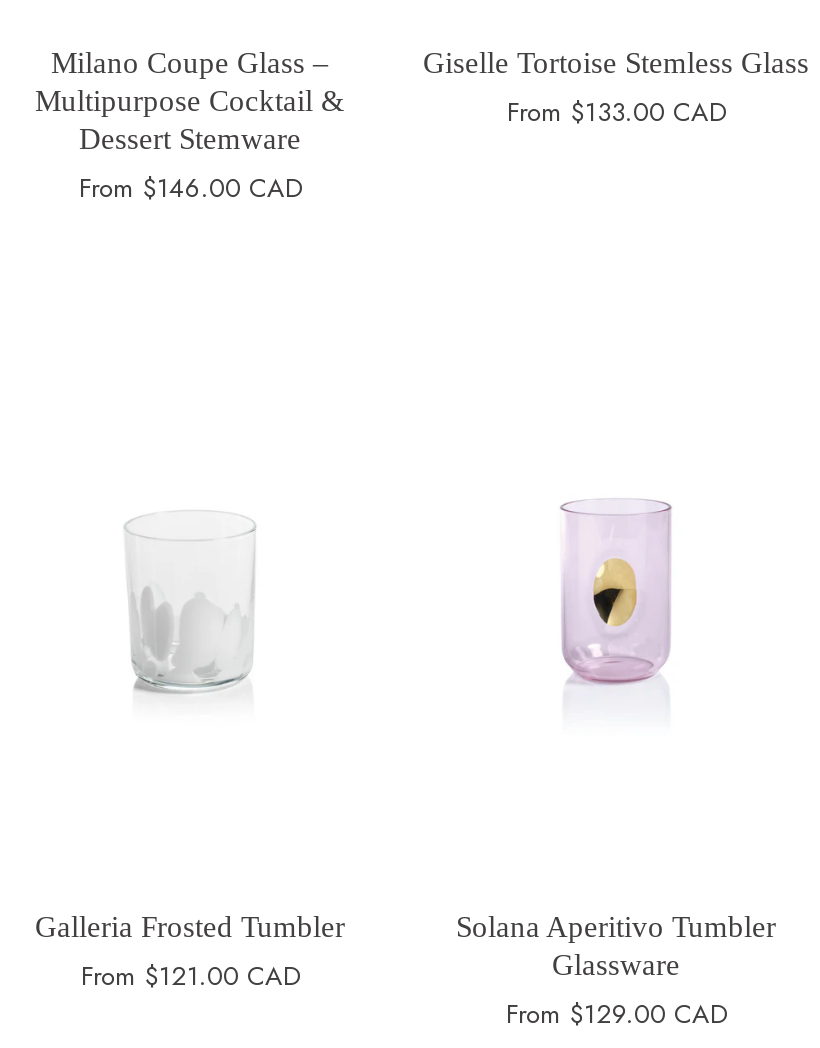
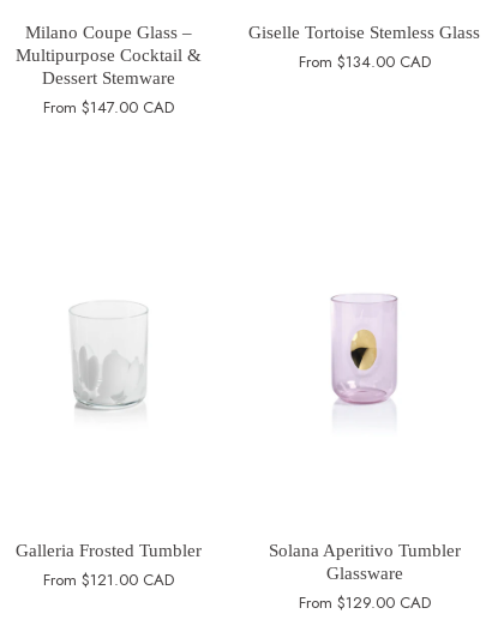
- From $133.00 CAD
+ From $134.00 CAD

- From $146.00 CAD
+ From $147.00 CAD
